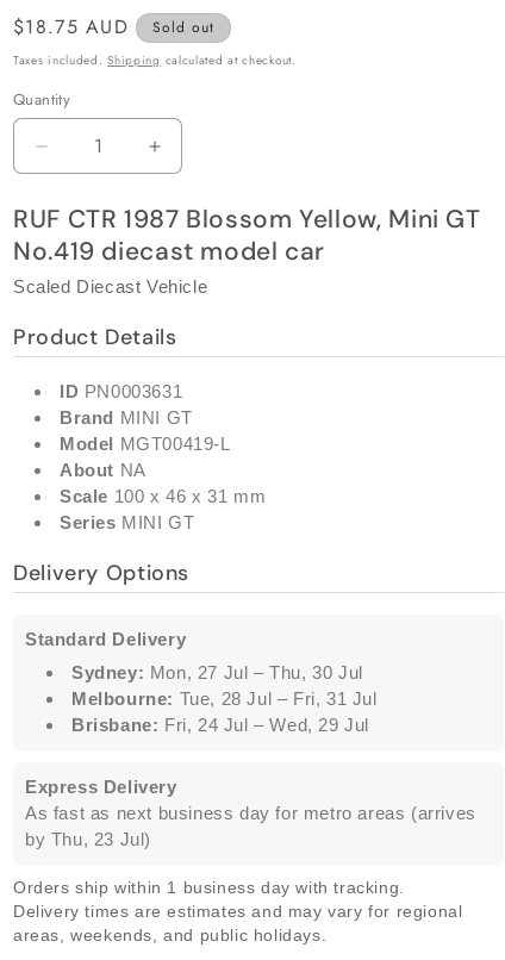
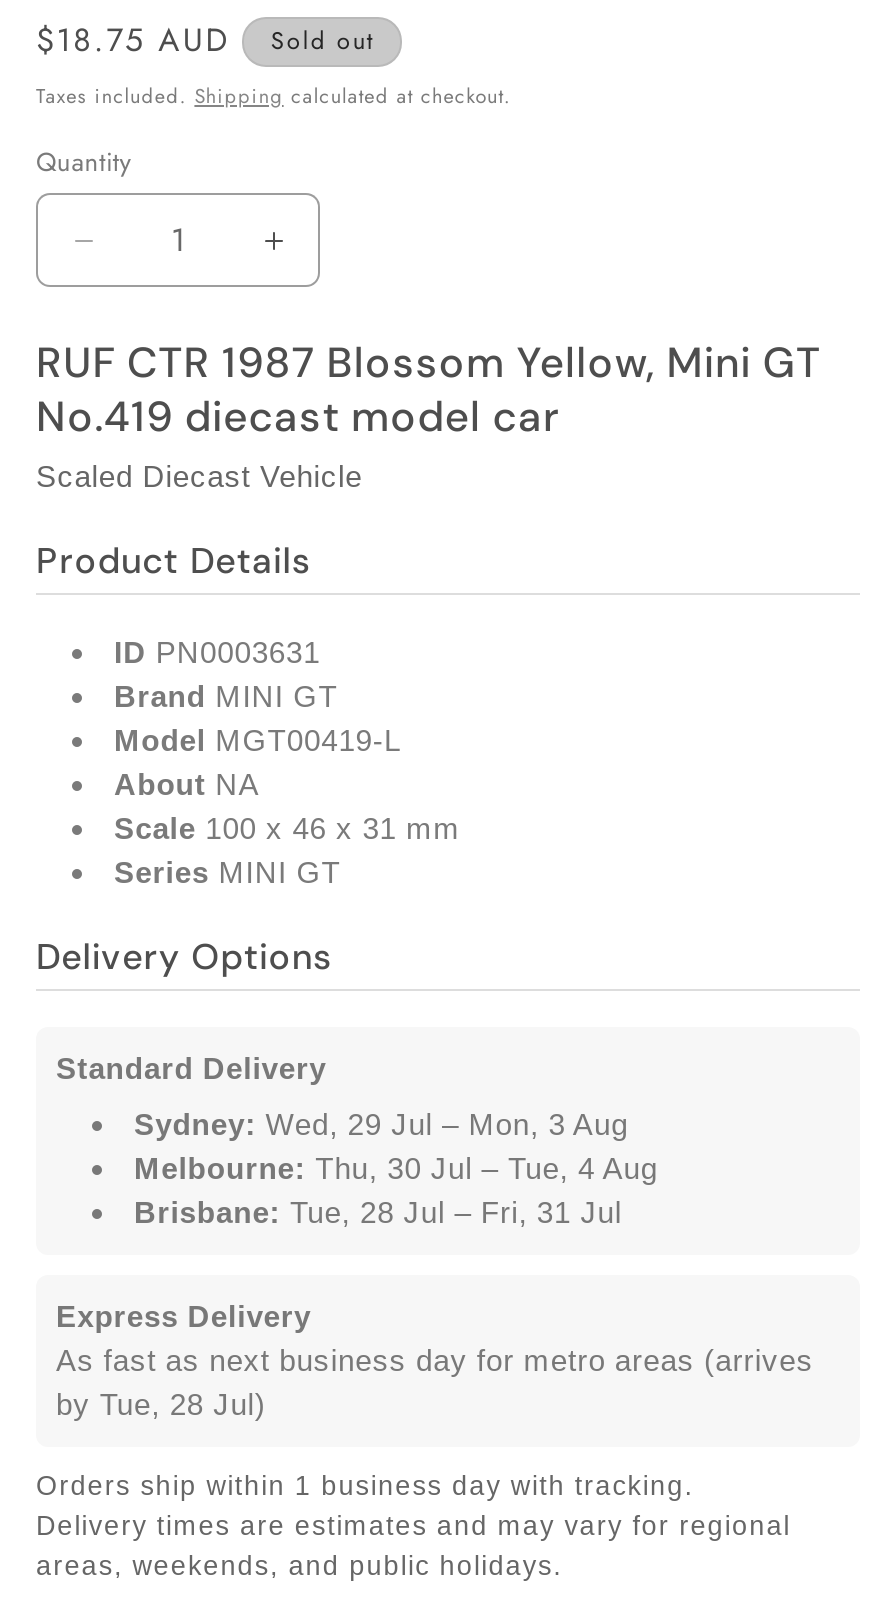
- Sydney: Mon, 27 Jul – Thu, 30 Jul
+ Sydney: Wed, 29 Jul – Mon, 3 Aug

- Melbourne: Tue, 28 Jul – Fri, 31 Jul
+ Melbourne: Thu, 30 Jul – Tue, 4 Aug

- Brisbane: Fri, 24 Jul – Wed, 29 Jul
+ Brisbane: Tue, 28 Jul – Fri, 31 Jul

- by Thu, 23 Jul)
+ by Tue, 28 Jul)
